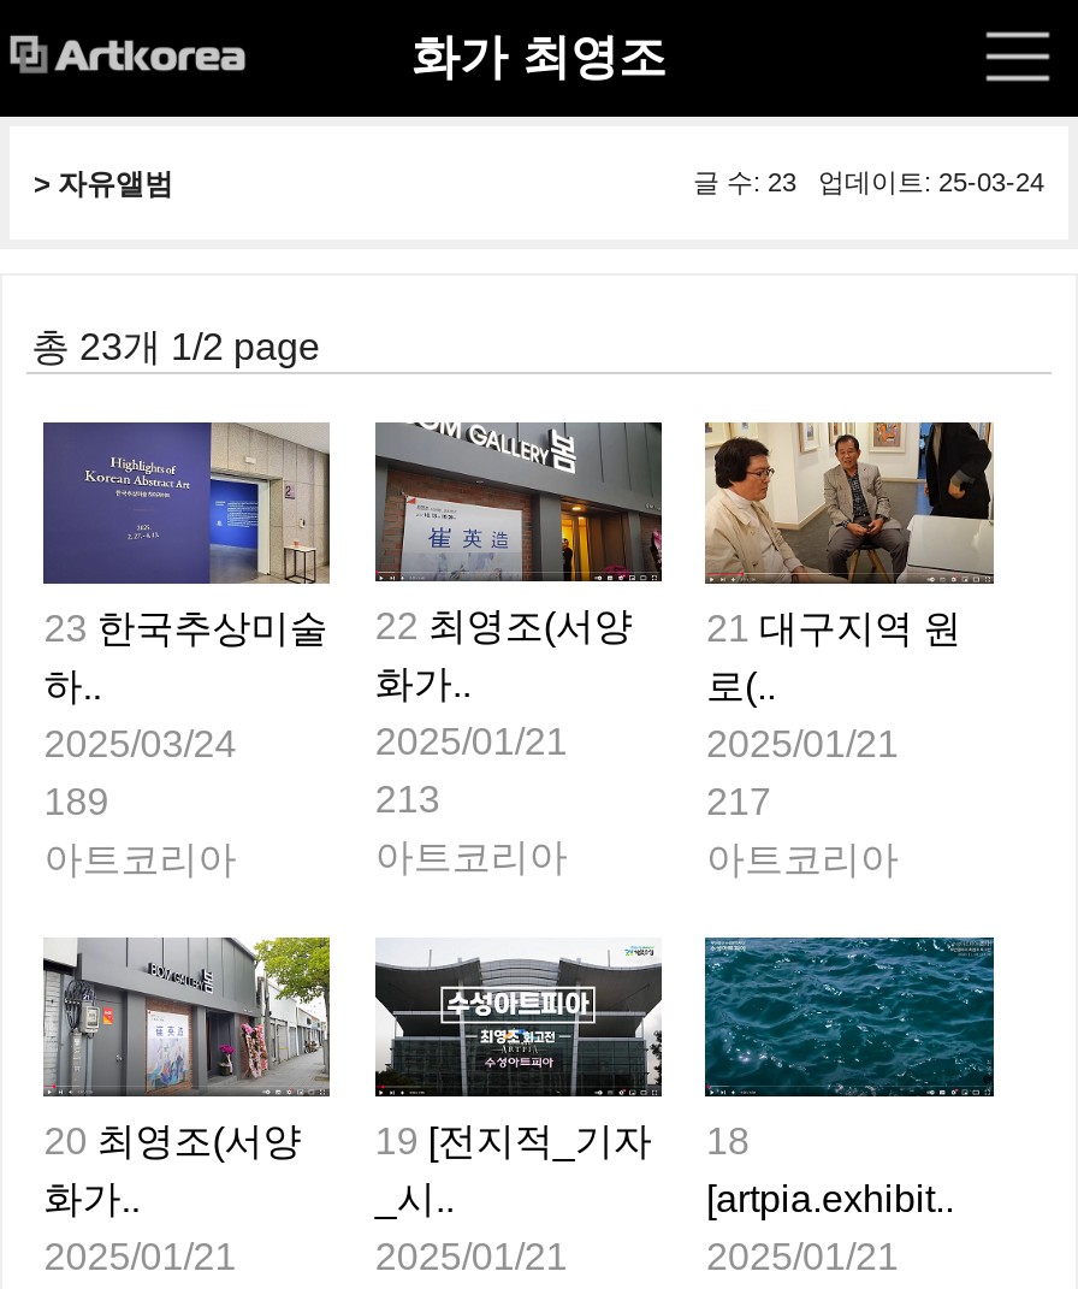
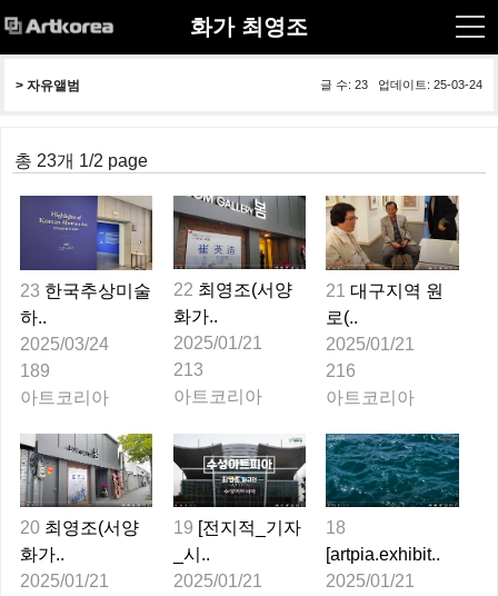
- 217
+ 216
